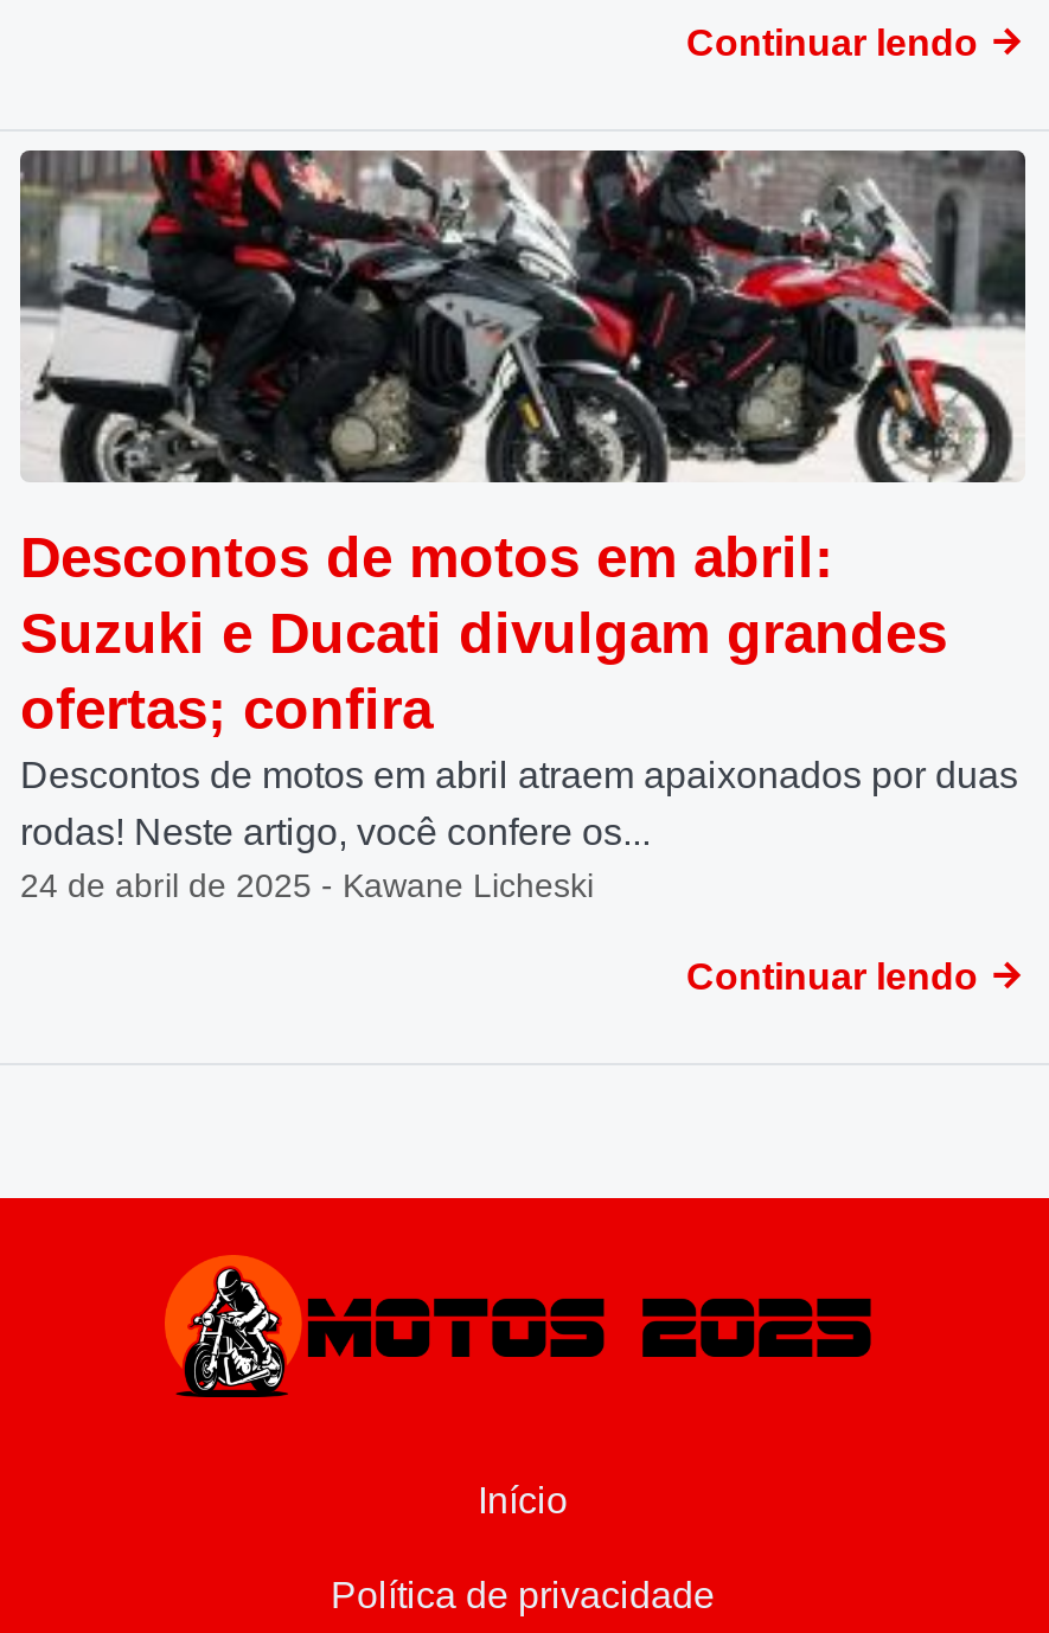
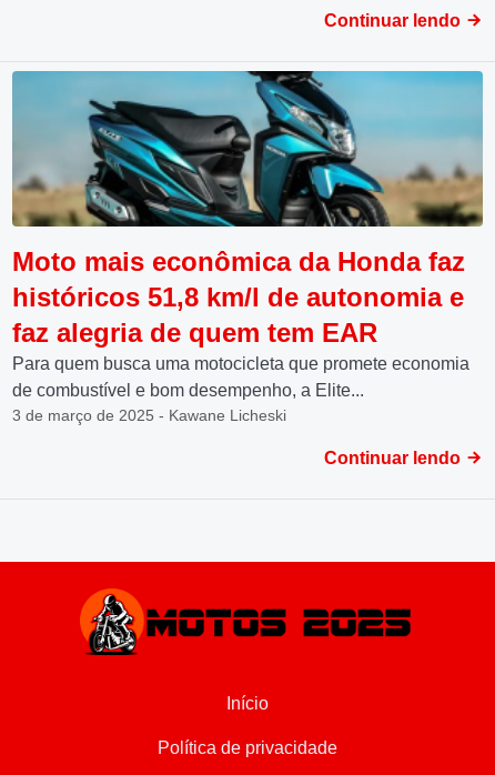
- [image]
- Descontos de motos em abril:
- Suzuki e Ducati divulgam grandes
- ofertas; confira
- Descontos de motos em abril atraem apaixonados por duas
- rodas! Neste artigo, você confere os...
- 24 de abril de 2025 - Kawane Licheski
+ [image]
+ Moto mais econômica da Honda faz
+ históricos 51,8 km/l de autonomia e
+ faz alegria de quem tem EAR
+ Para quem busca uma motocicleta que promete economia
+ de combustível e bom desempenho, a Elite...
+ 3 de março de 2025 - Kawane Licheski
